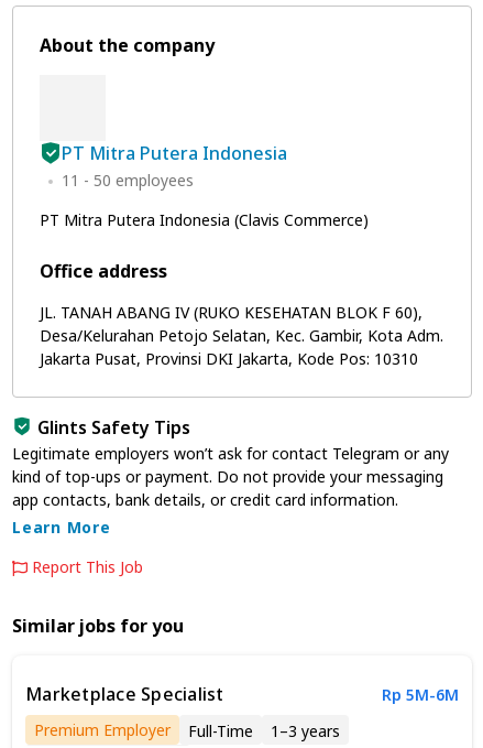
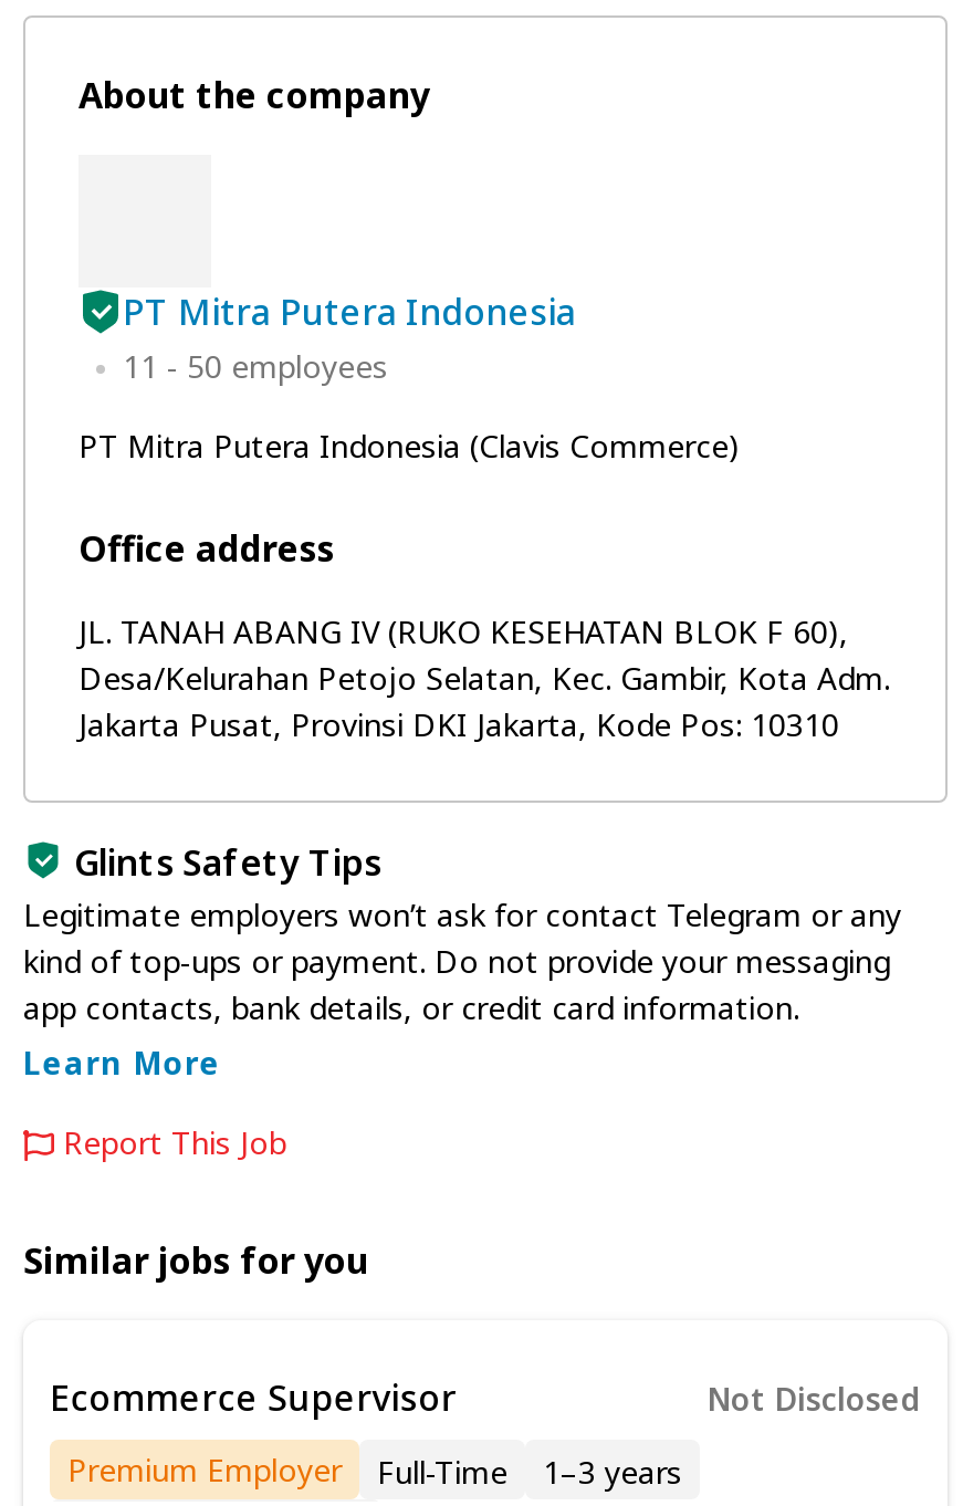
- Marketplace Specialist
- Rp 5M-6M
+ Ecommerce Supervisor
+ Not Disclosed
